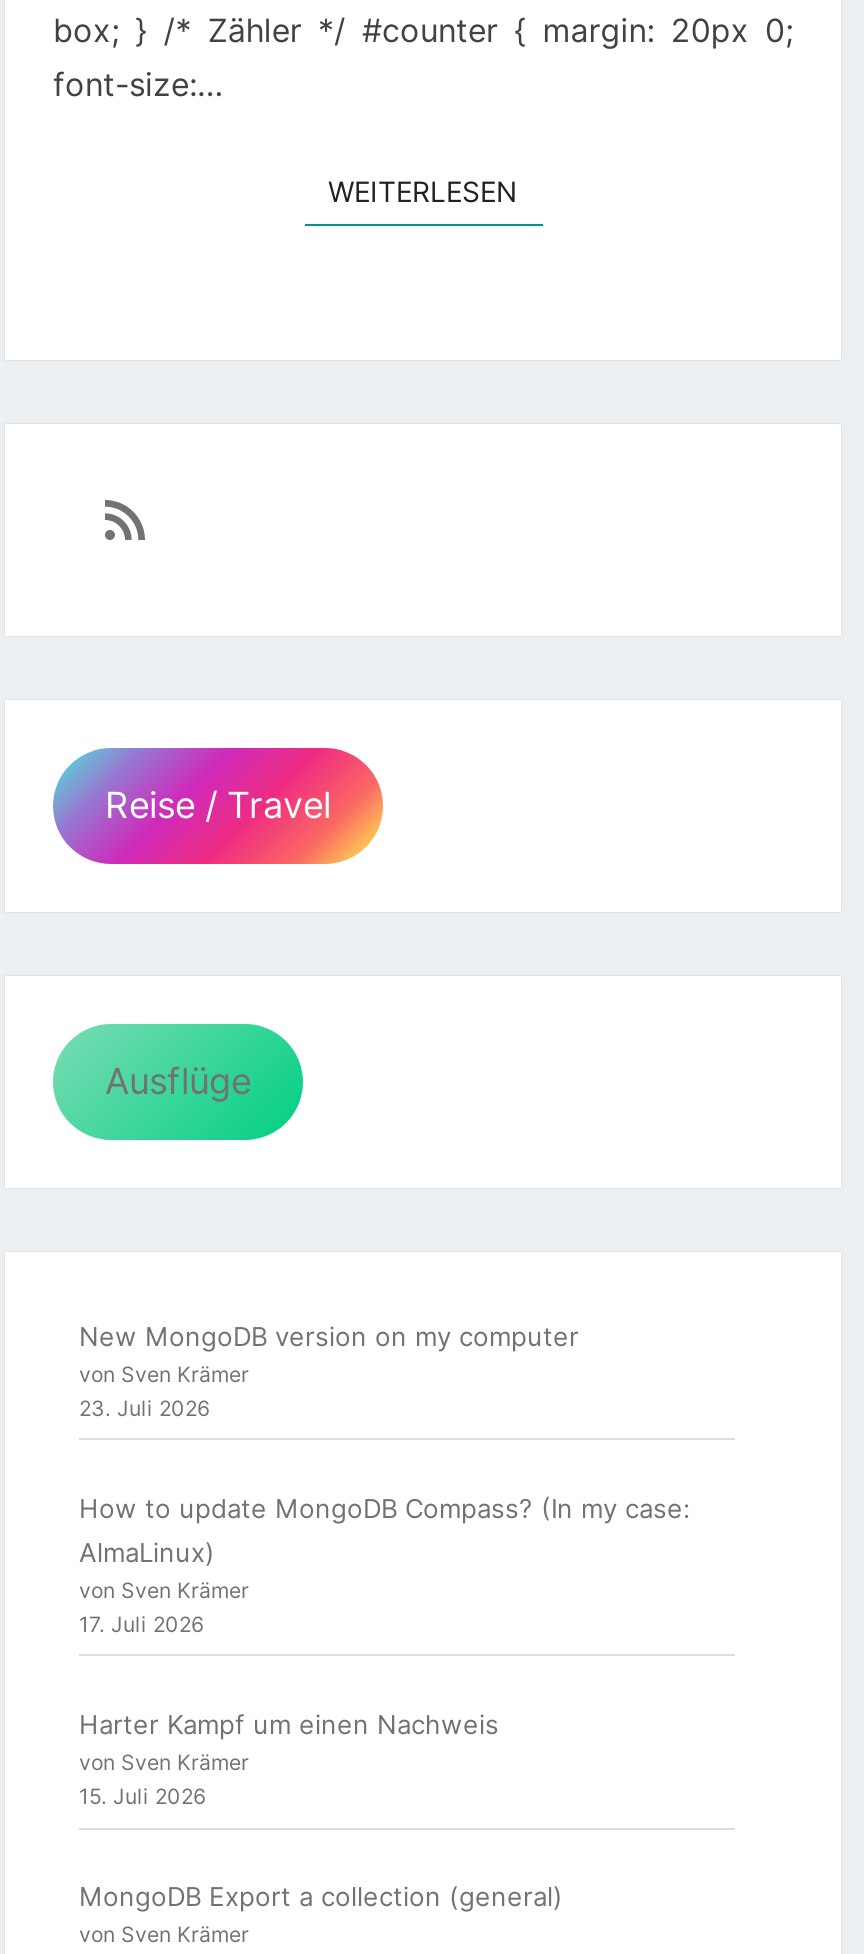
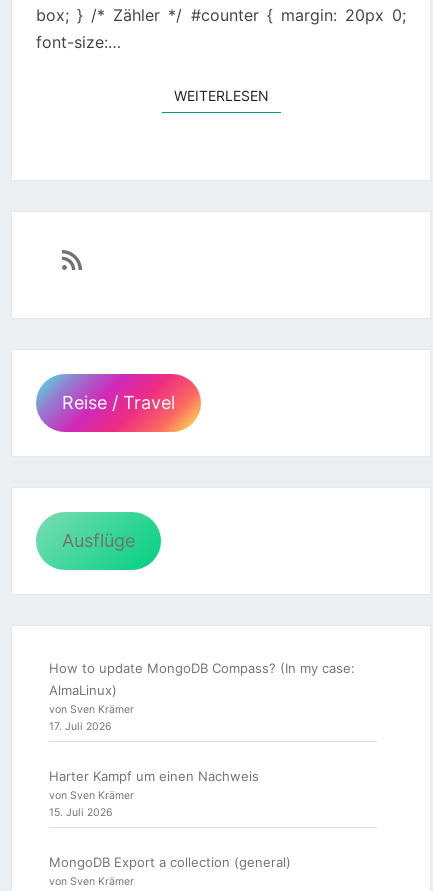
- New MongoDB version on my computer
- von Sven Krämer
- 23. Juli 2026
